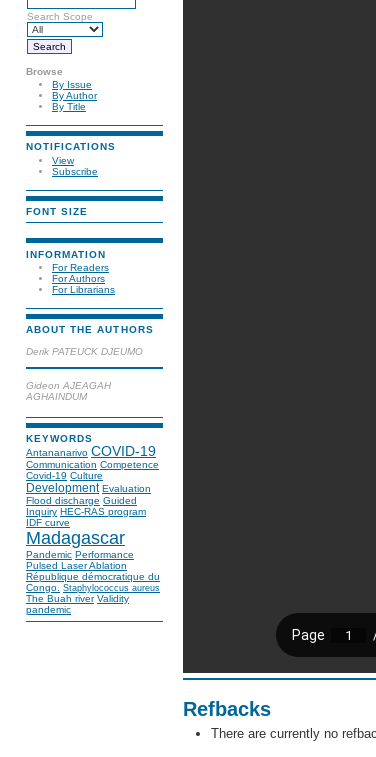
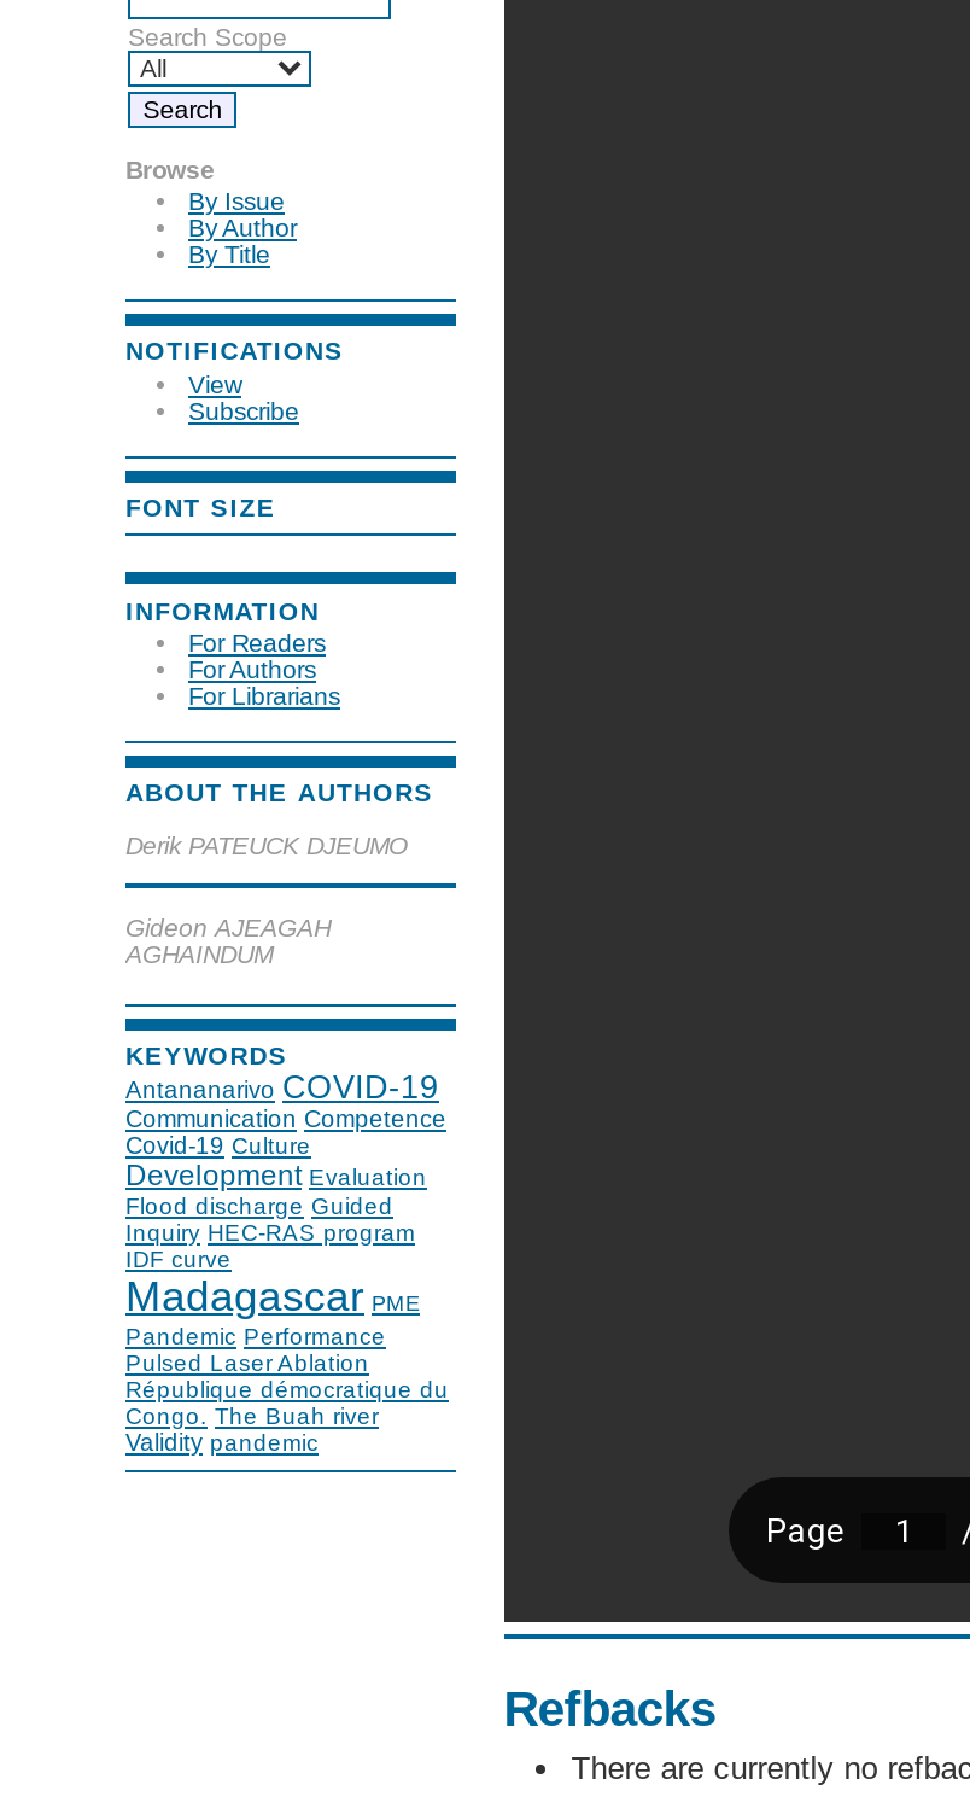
- Madagascar
+ Madagascar PME

- Congo. Staphylococcus aureus
- The Buah river Validity
- pandemic
+ Congo. The Buah river
+ Validity pandemic
